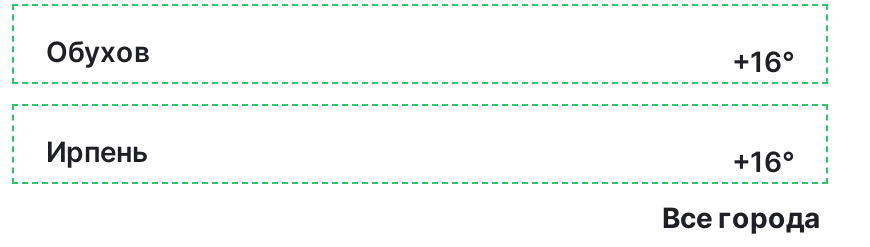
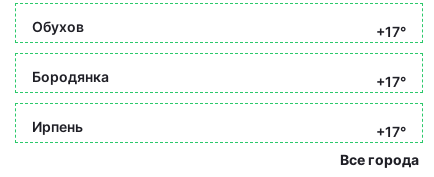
- +16°
+ +17°
+ Бородянка
+ +17°

- +16°
+ +17°
